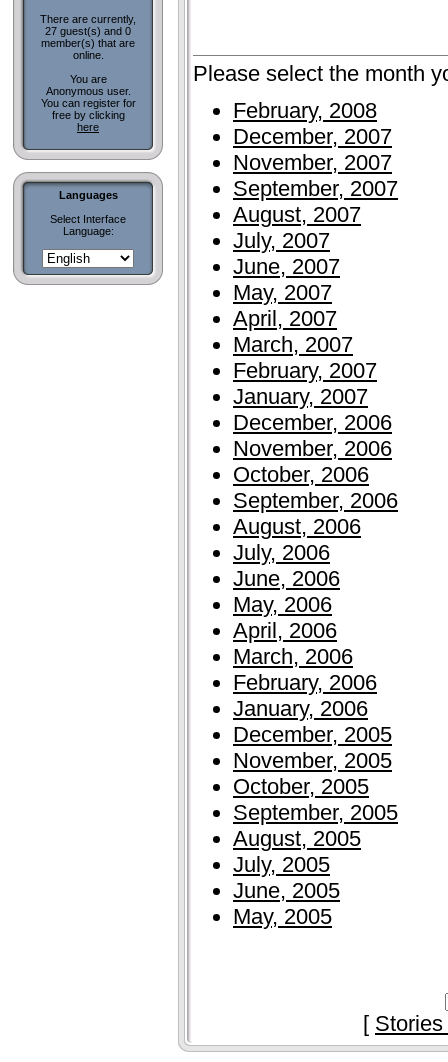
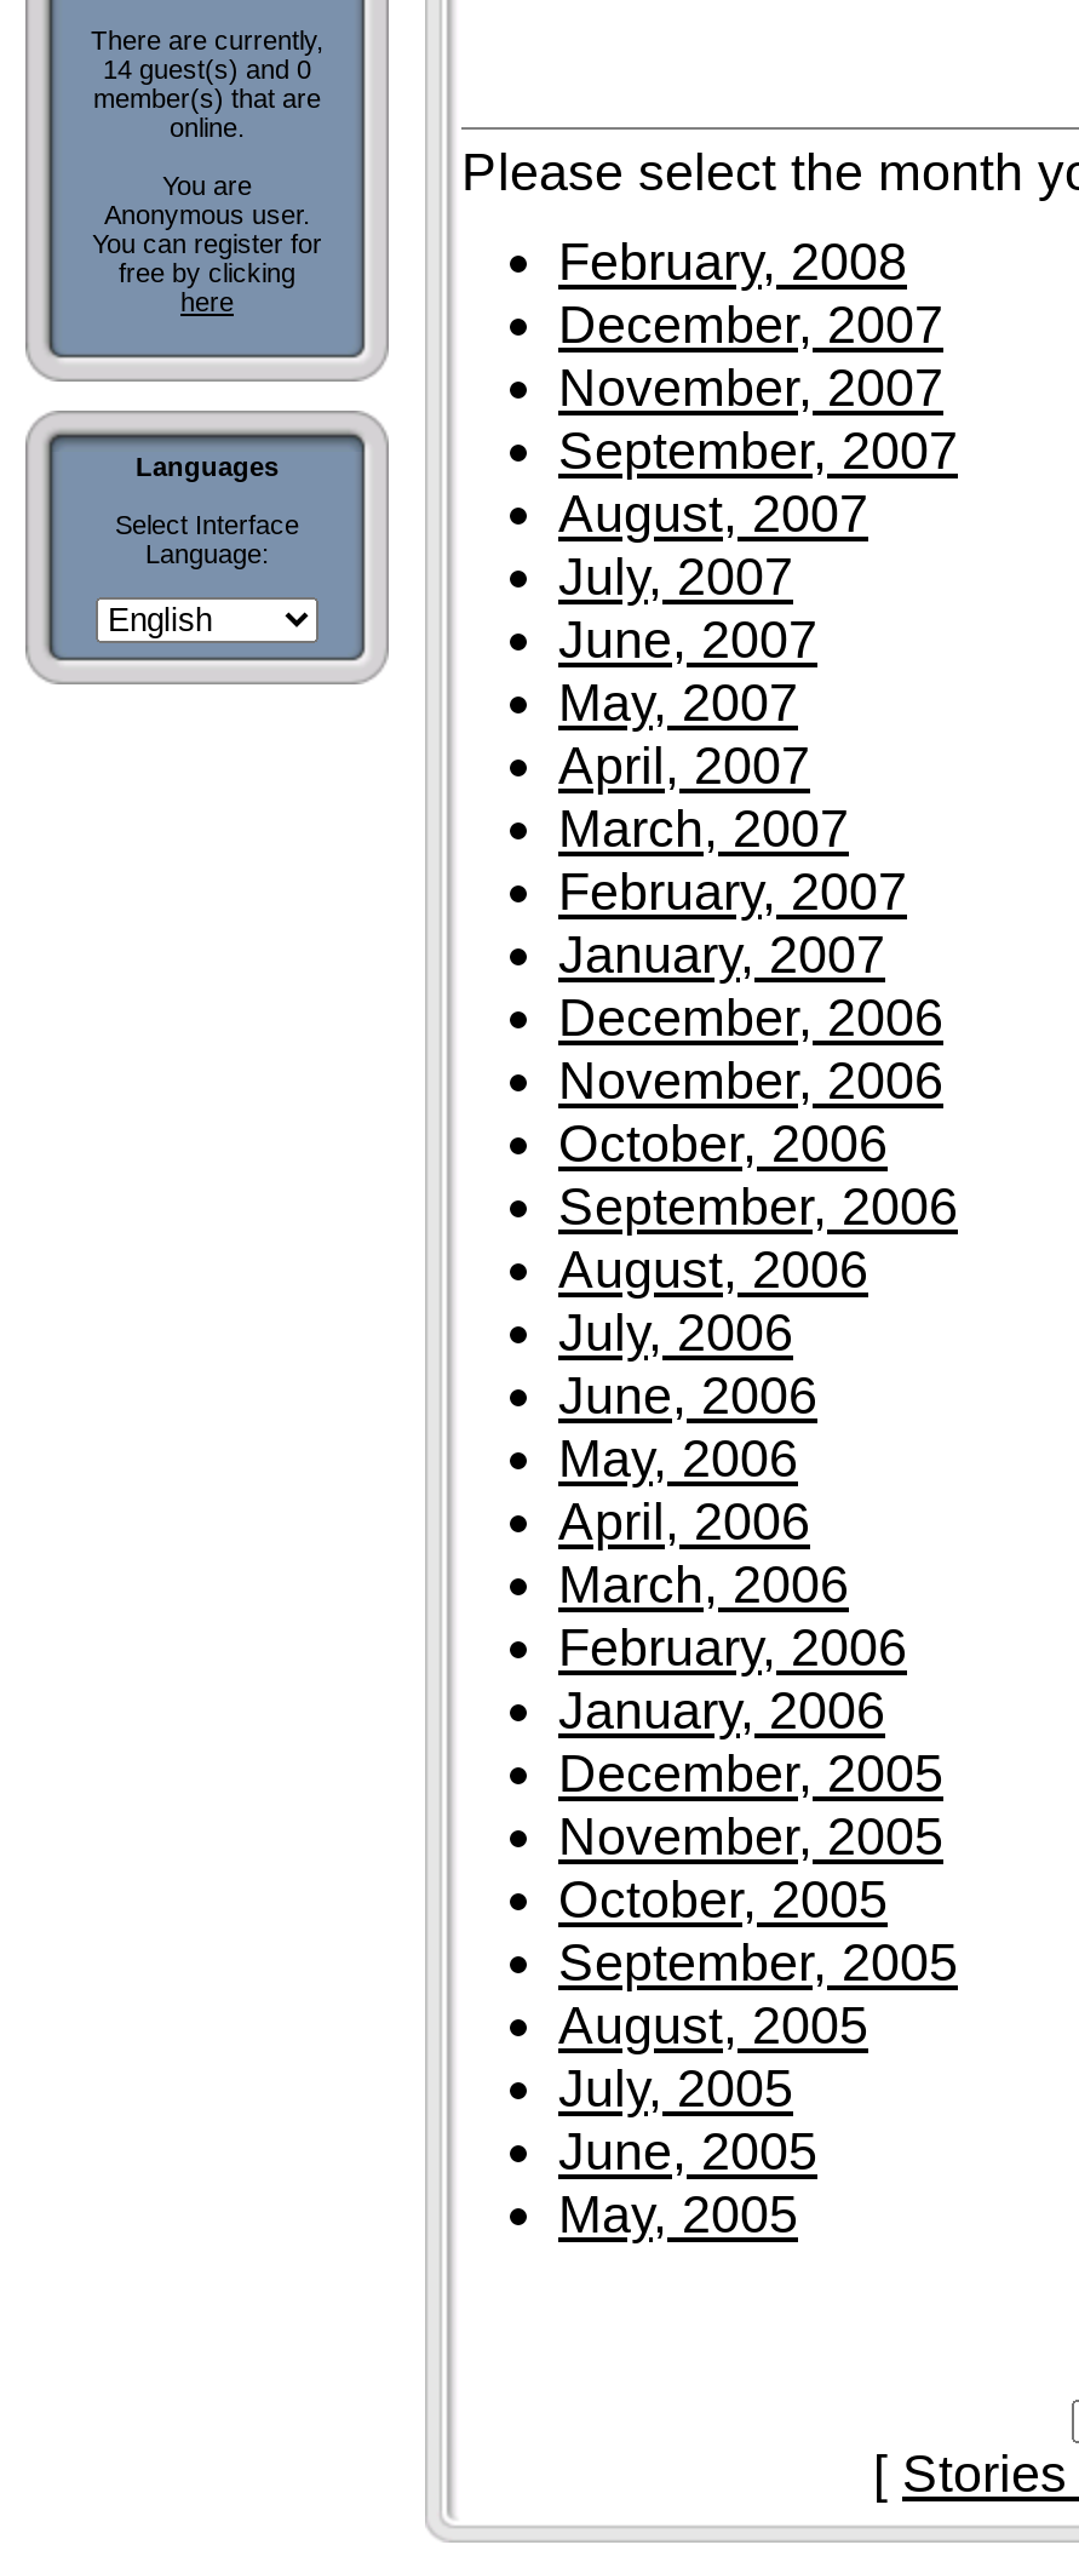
- 27 guest(s) and 0
+ 14 guest(s) and 0
